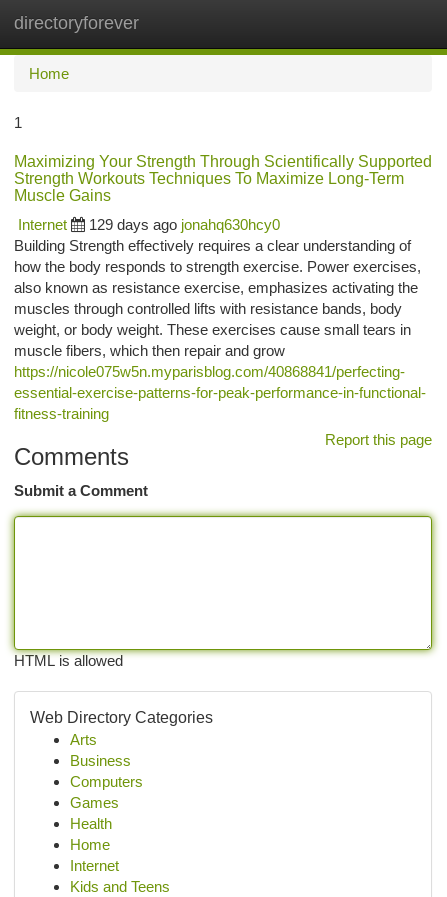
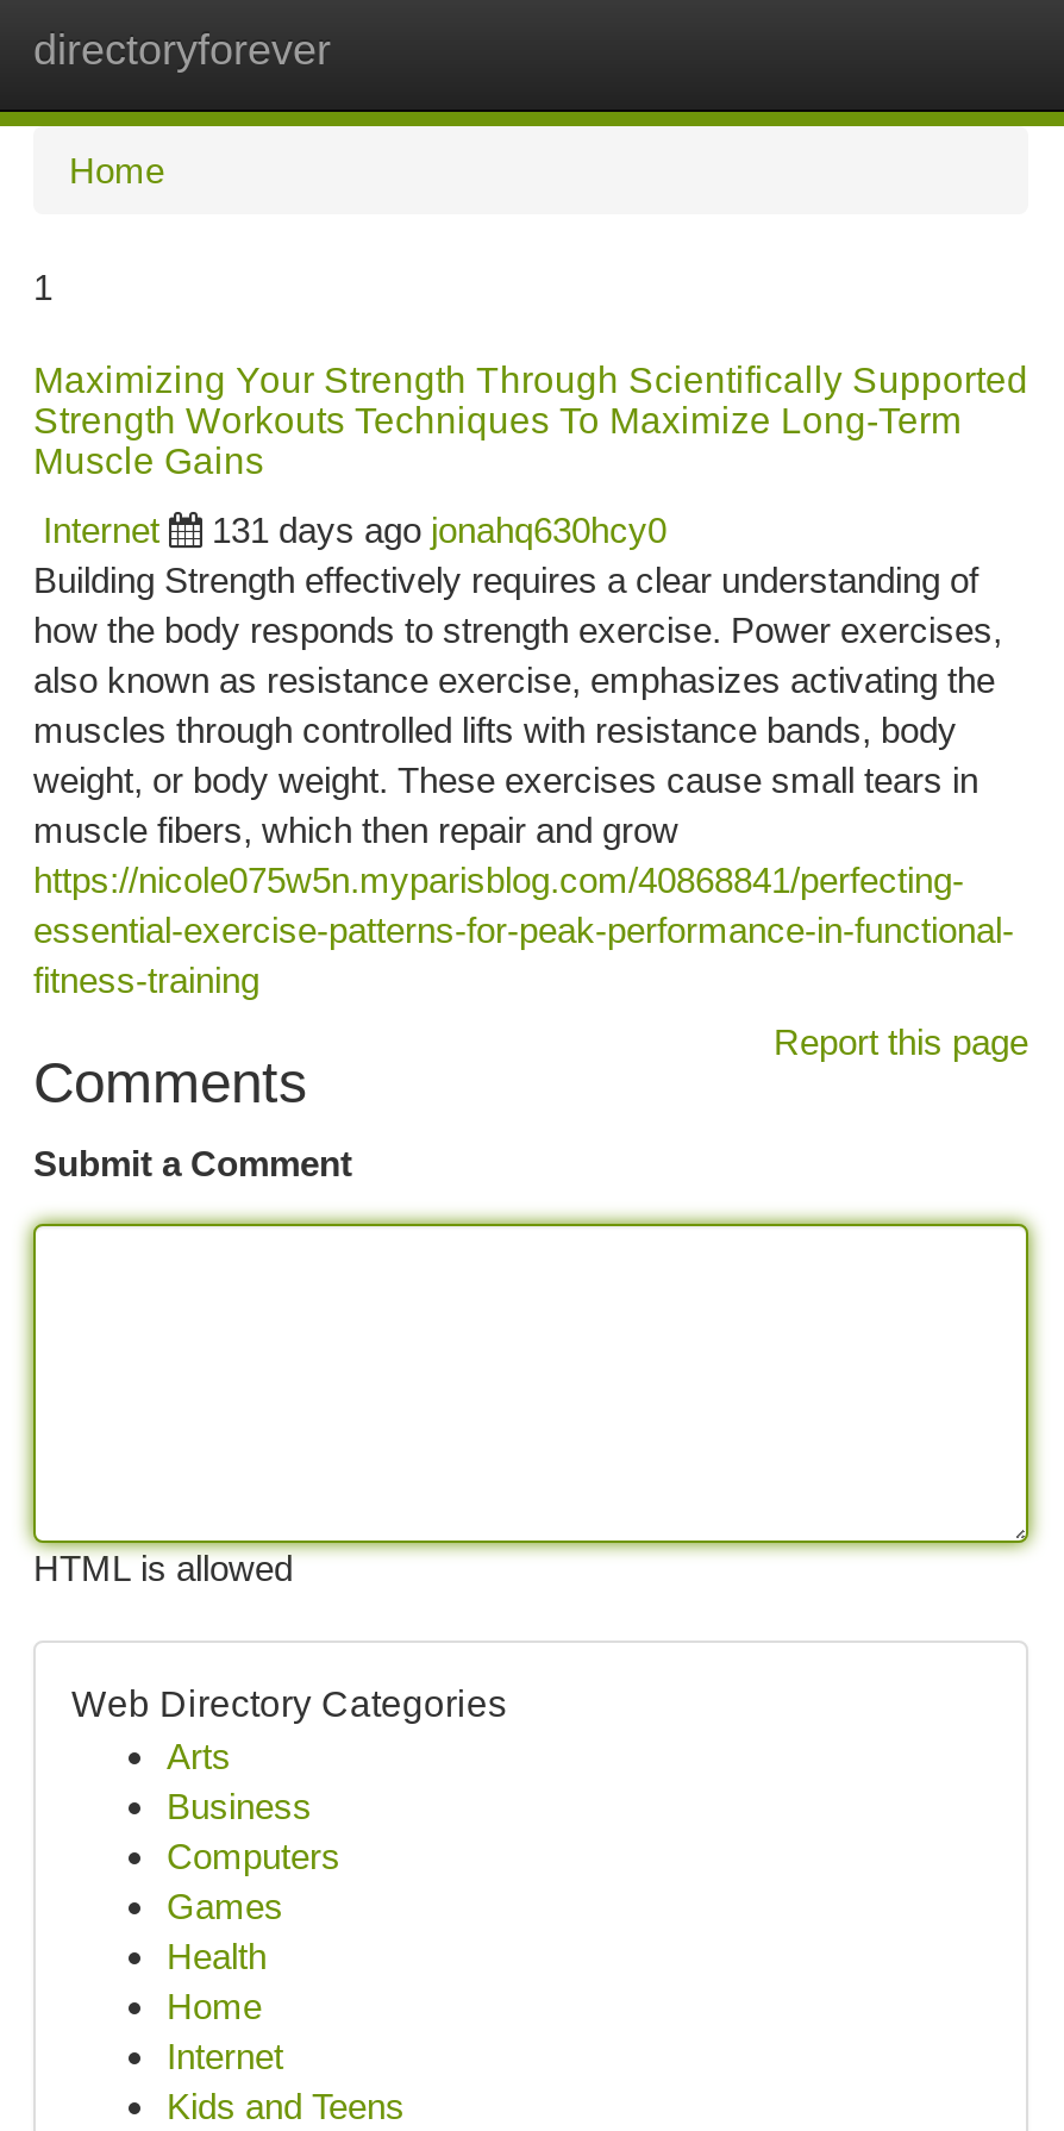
- 129 days ago jonahq630hcy0
+ 131 days ago jonahq630hcy0
